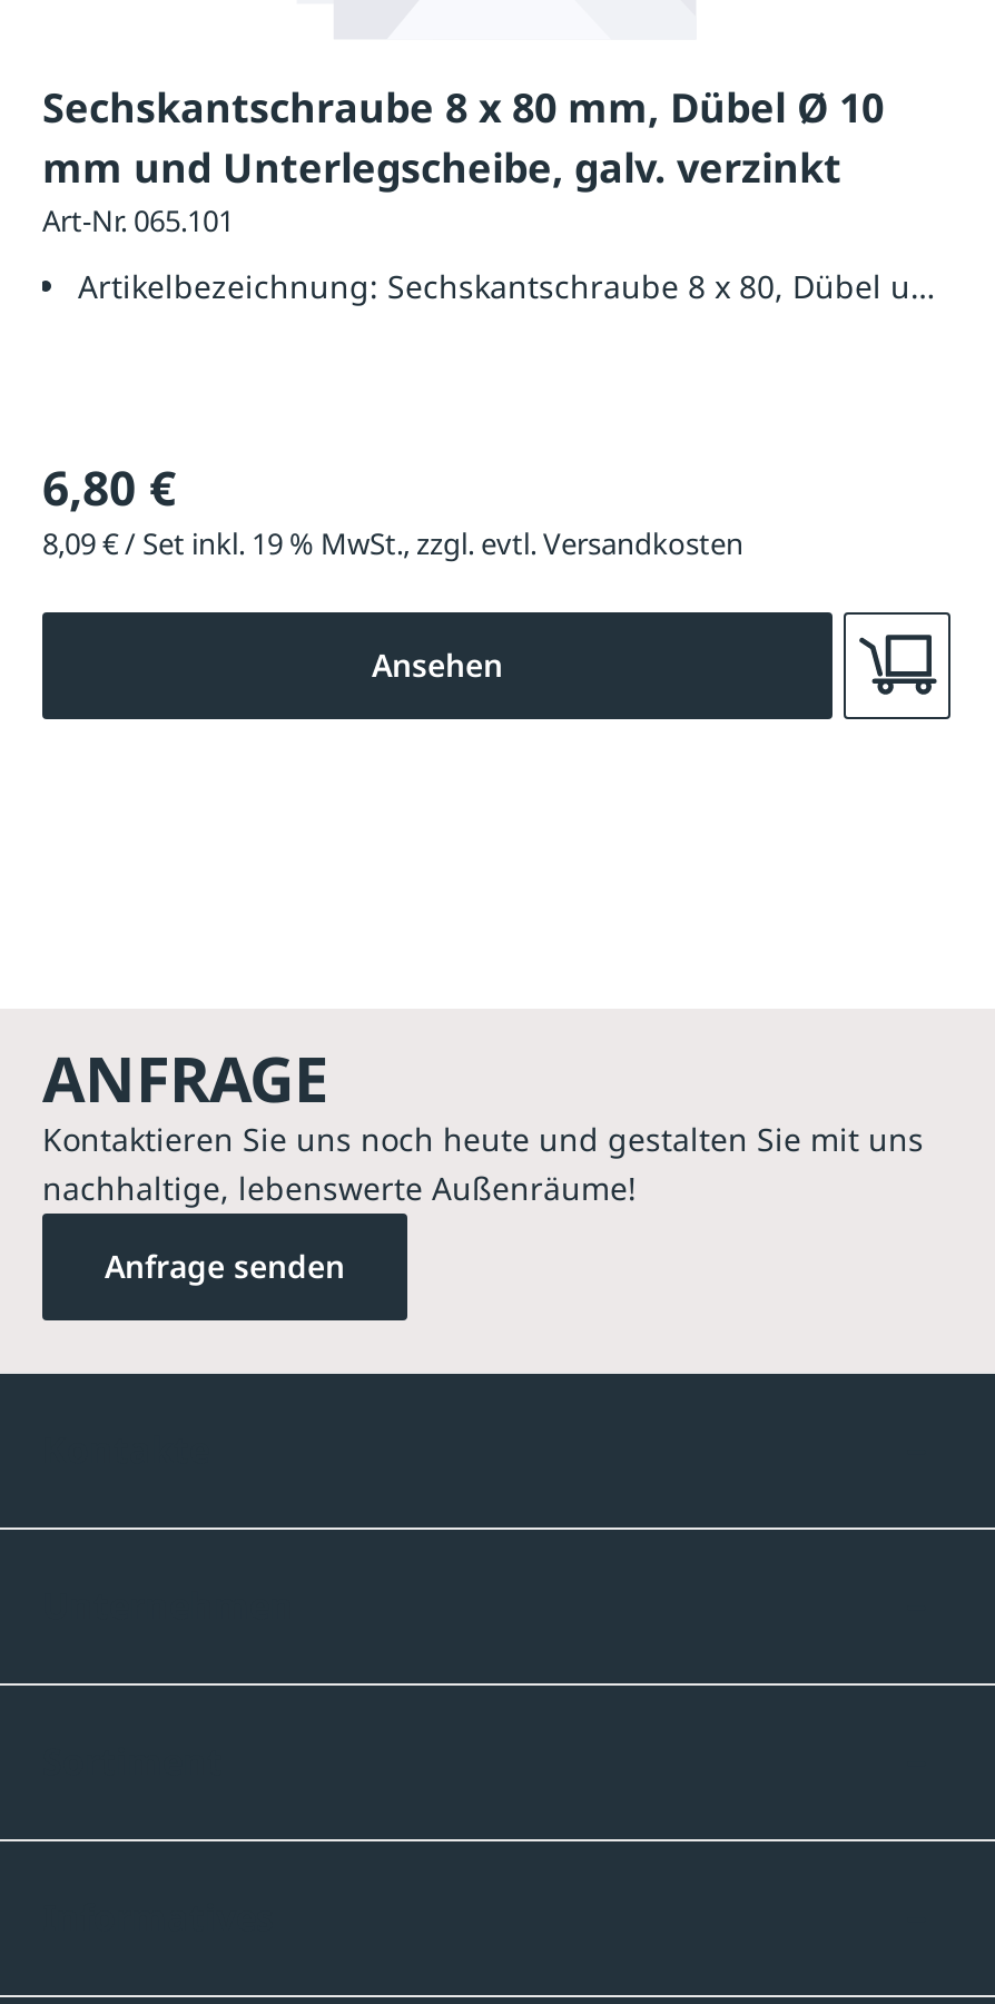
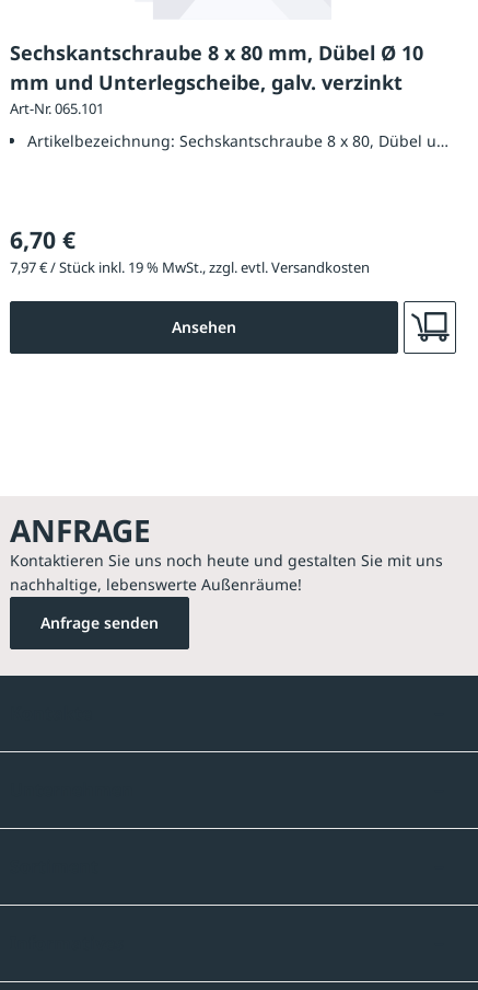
- 6,80 €
+ 6,70 €

- 8,09 € / Set inkl. 19 % MwSt., zzgl. evtl. Versandkosten
+ 7,97 € / Stück inkl. 19 % MwSt., zzgl. evtl. Versandkosten
